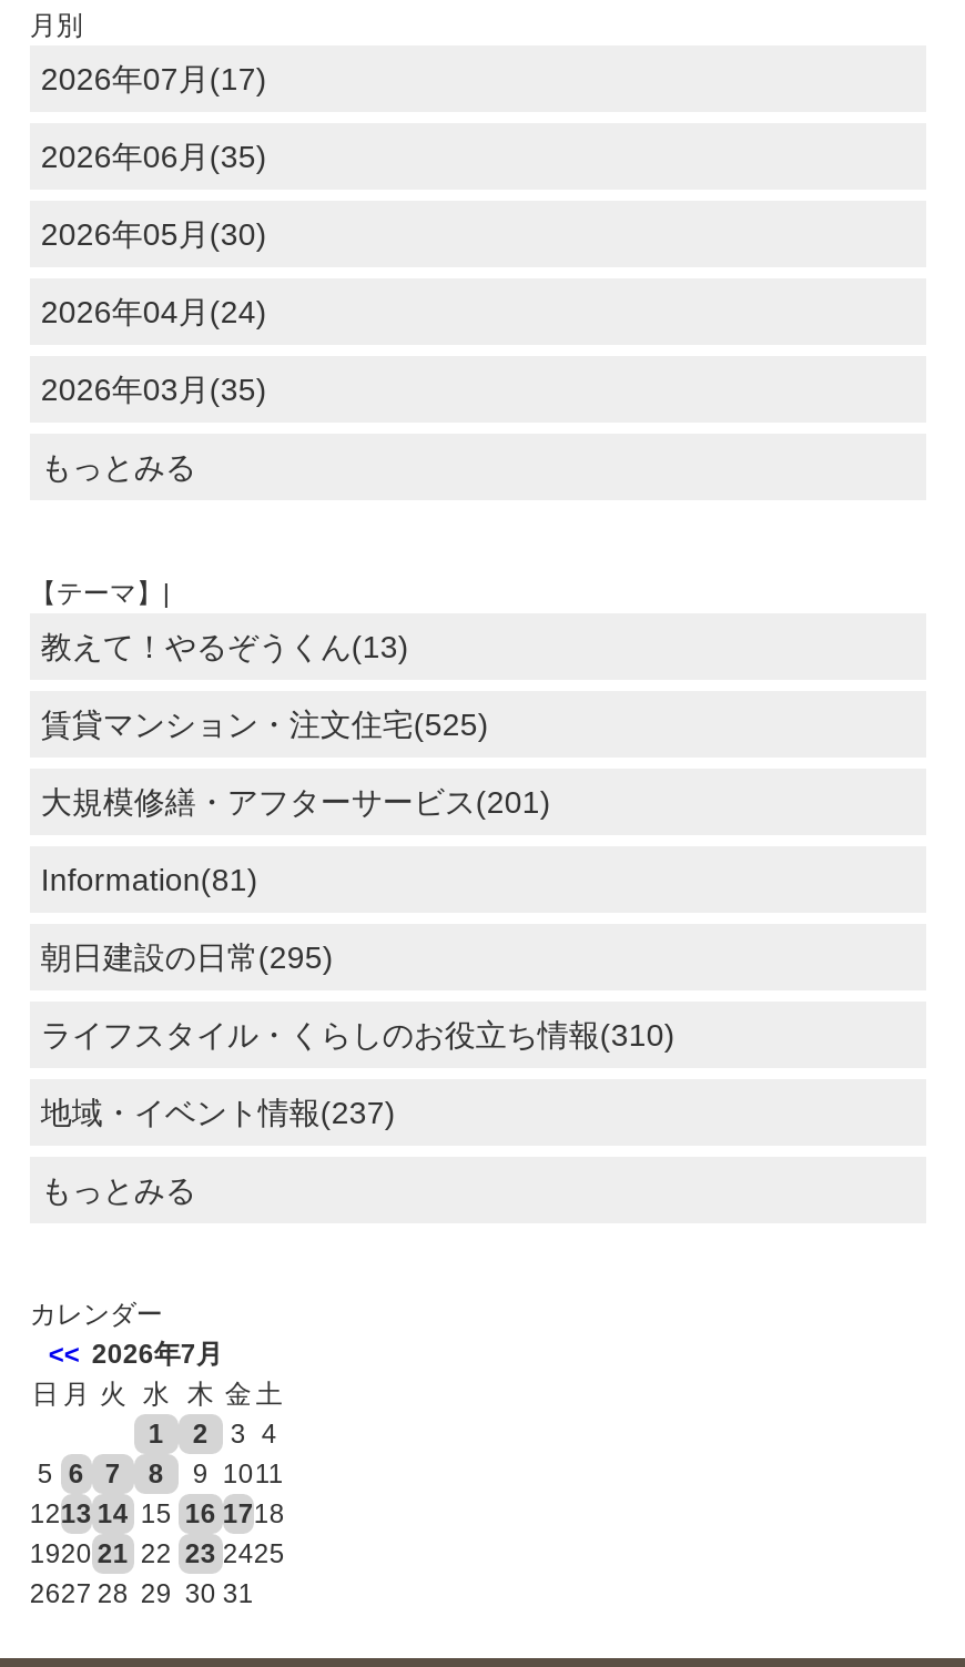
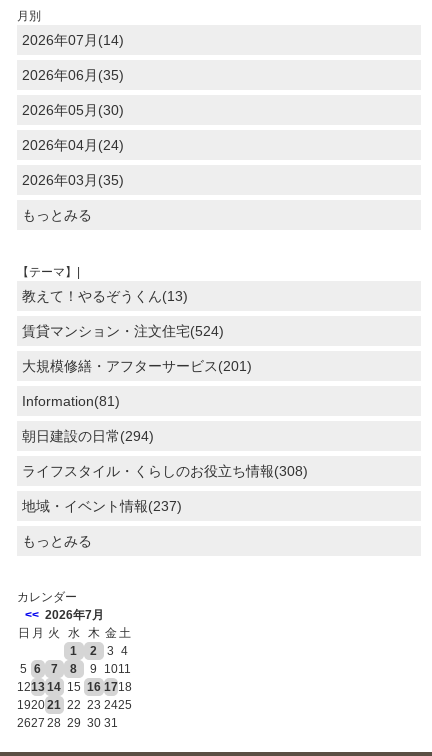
- 2026年07月(17)
+ 2026年07月(14)

- 賃貸マンション・注文住宅(525)
+ 賃貸マンション・注文住宅(524)

- 朝日建設の日常(295)
+ 朝日建設の日常(294)

- ライフスタイル・くらしのお役立ち情報(310)
+ ライフスタイル・くらしのお役立ち情報(308)
